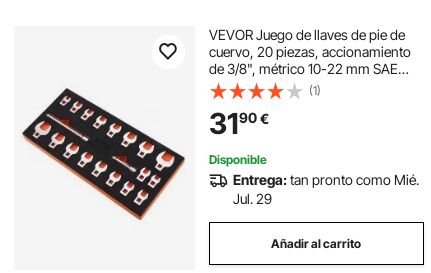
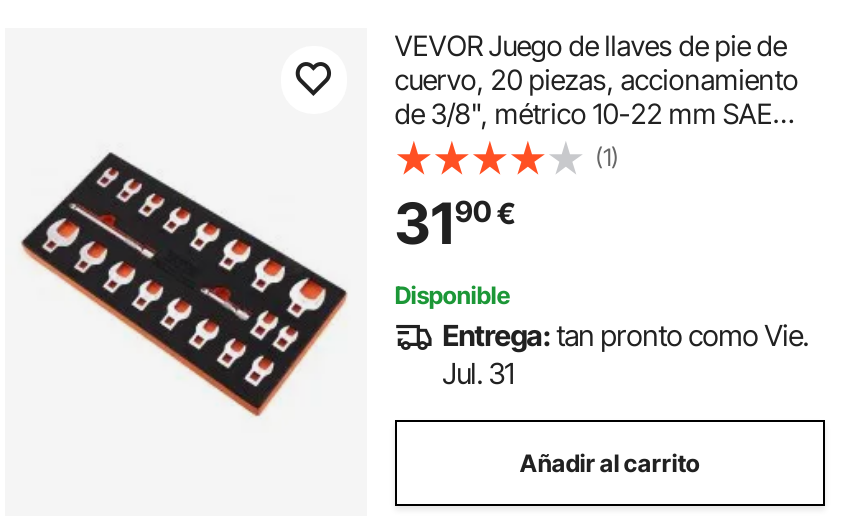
- Entrega: tan pronto como Mié.
+ Entrega: tan pronto como Vie.

- Jul. 29
+ Jul. 31
